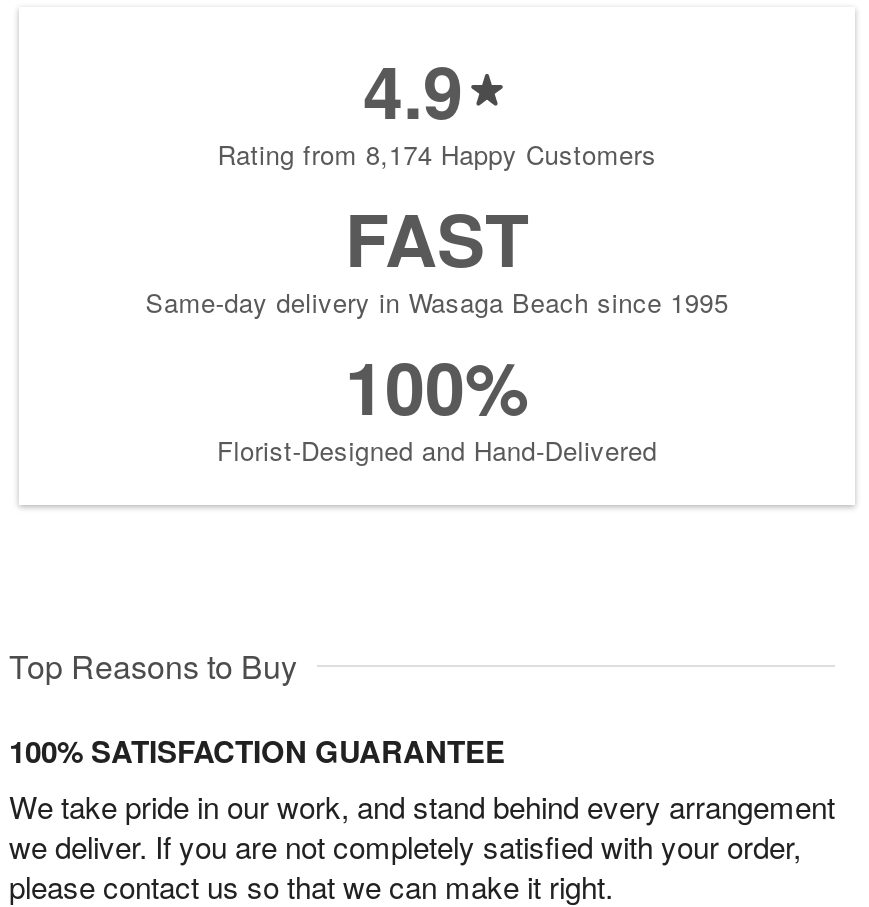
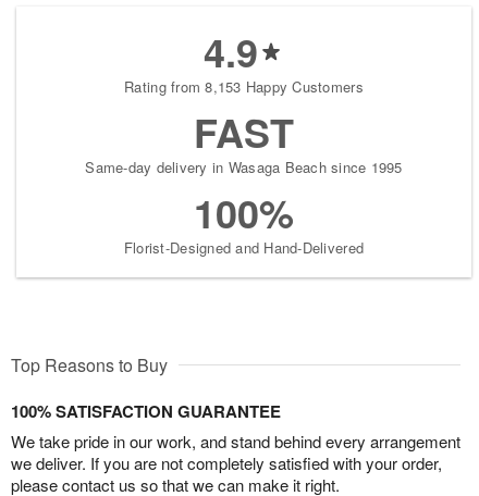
- Rating from 8,174 Happy Customers
+ Rating from 8,153 Happy Customers
